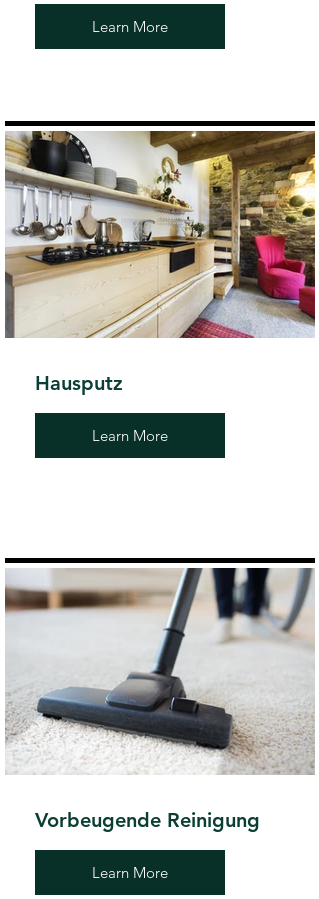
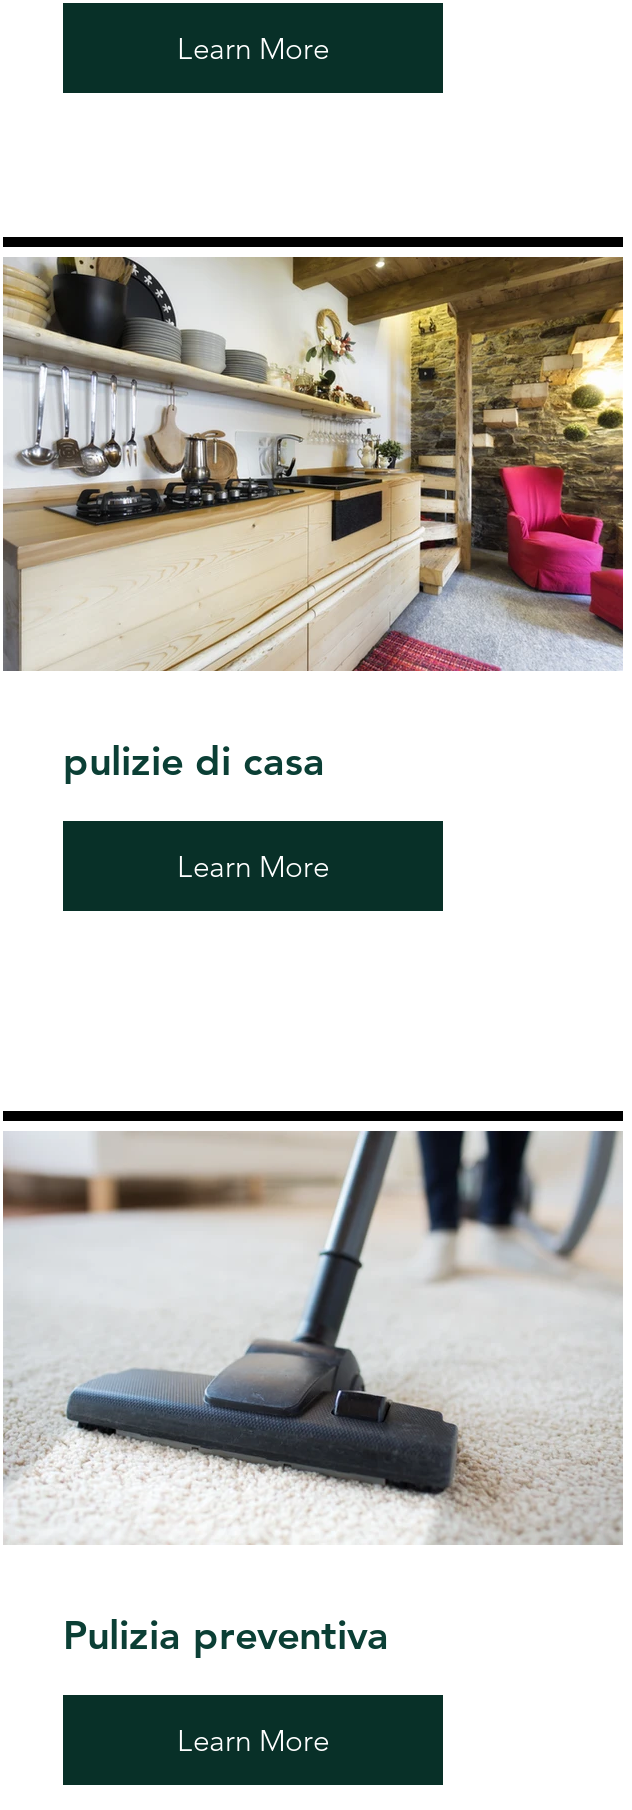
- Hausputz
+ pulizie di casa

- Vorbeugende Reinigung
+ Pulizia preventiva
